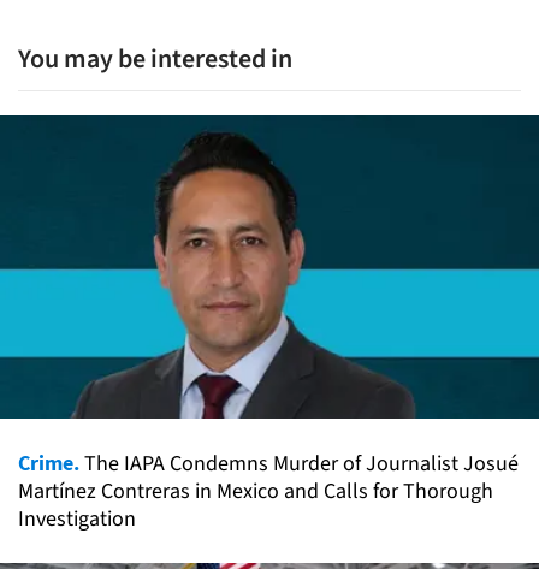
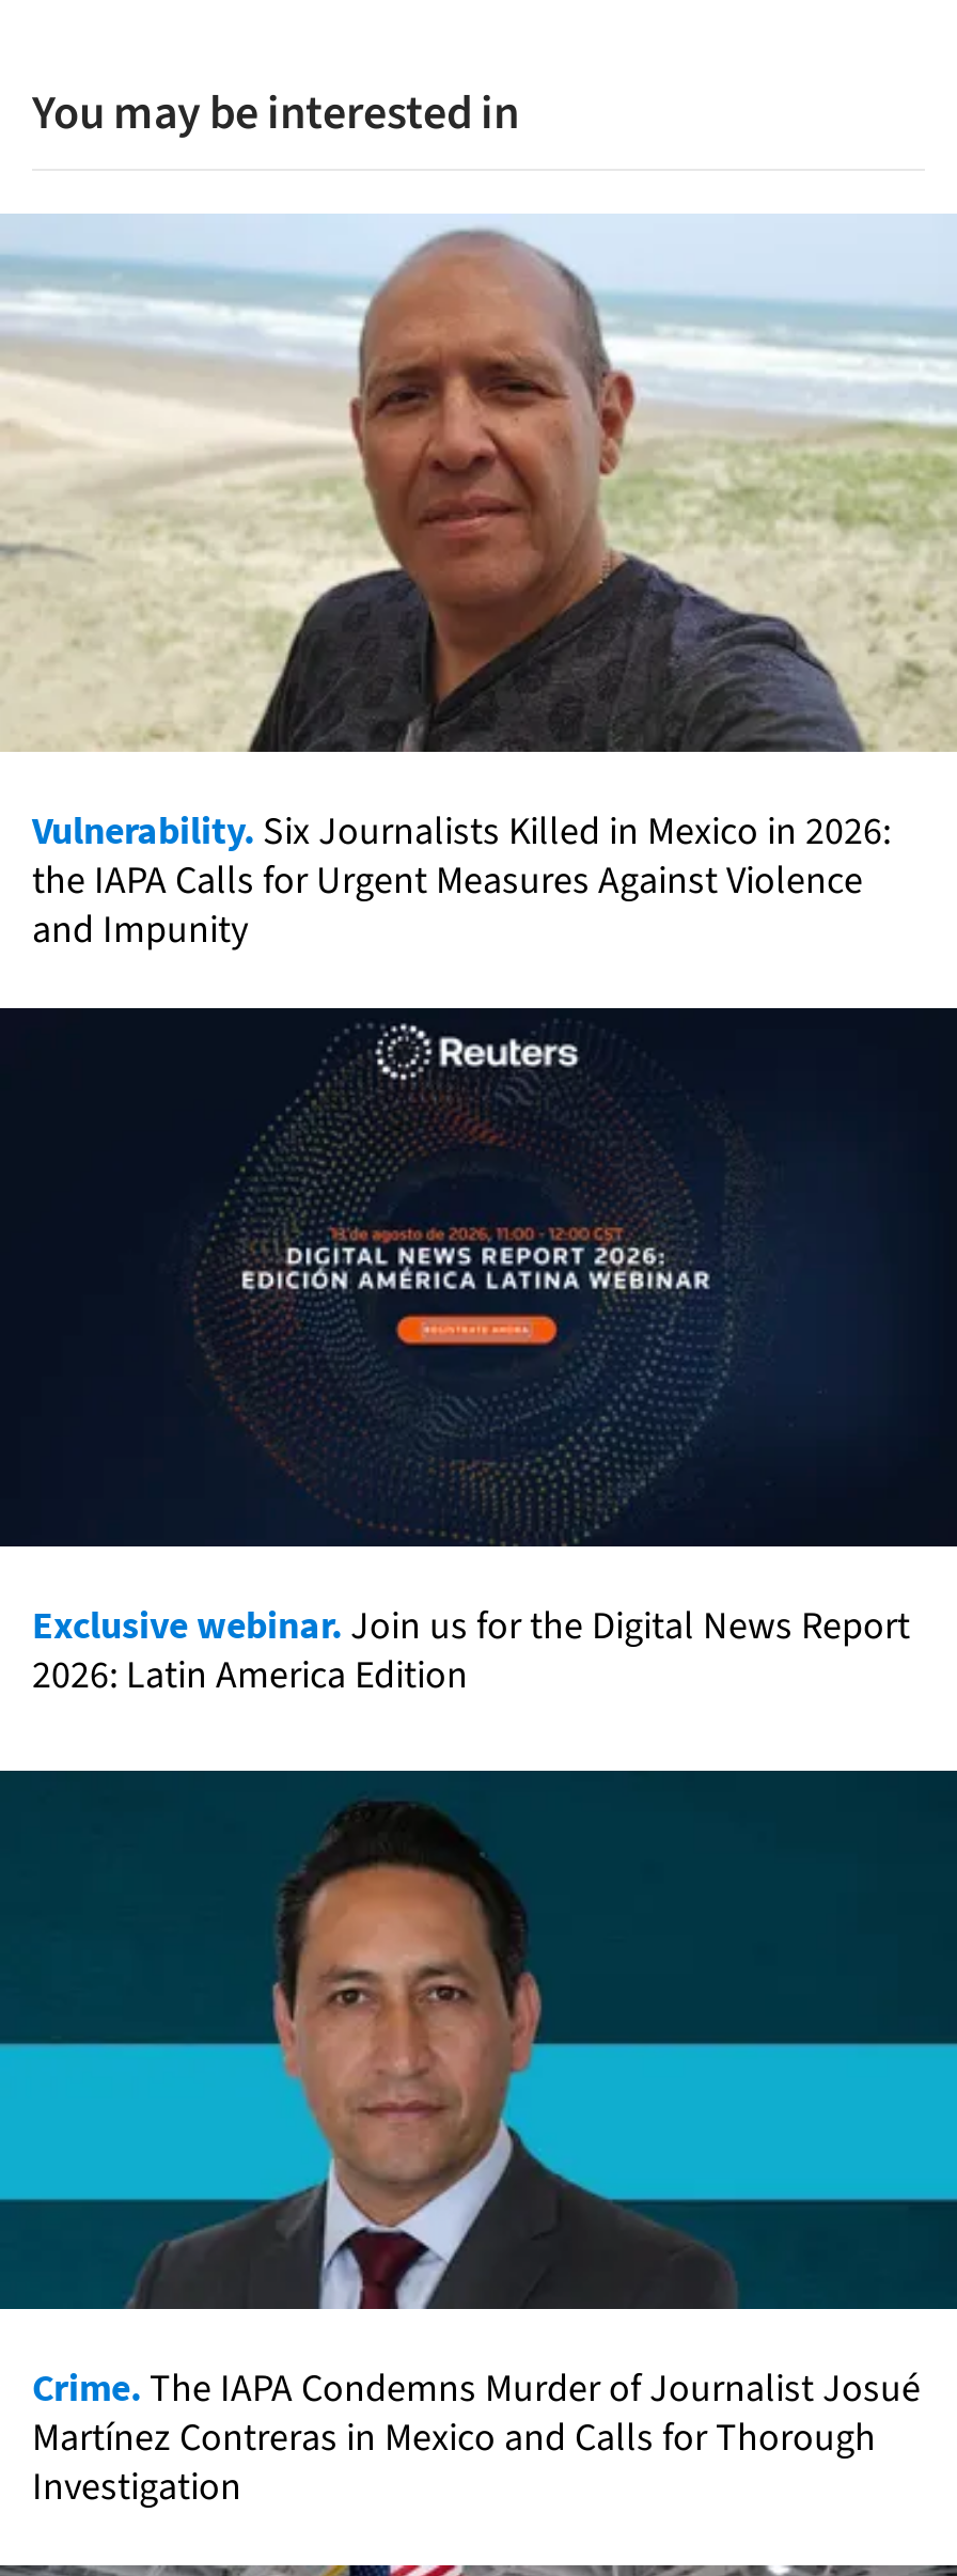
+ [image]
+ Vulnerability. Six Journalists Killed in Mexico in 2026:
+ the IAPA Calls for Urgent Measures Against Violence
+ and Impunity

+ [image]
+ Exclusive webinar. Join us for the Digital News Report
+ 2026: Latin America Edition
